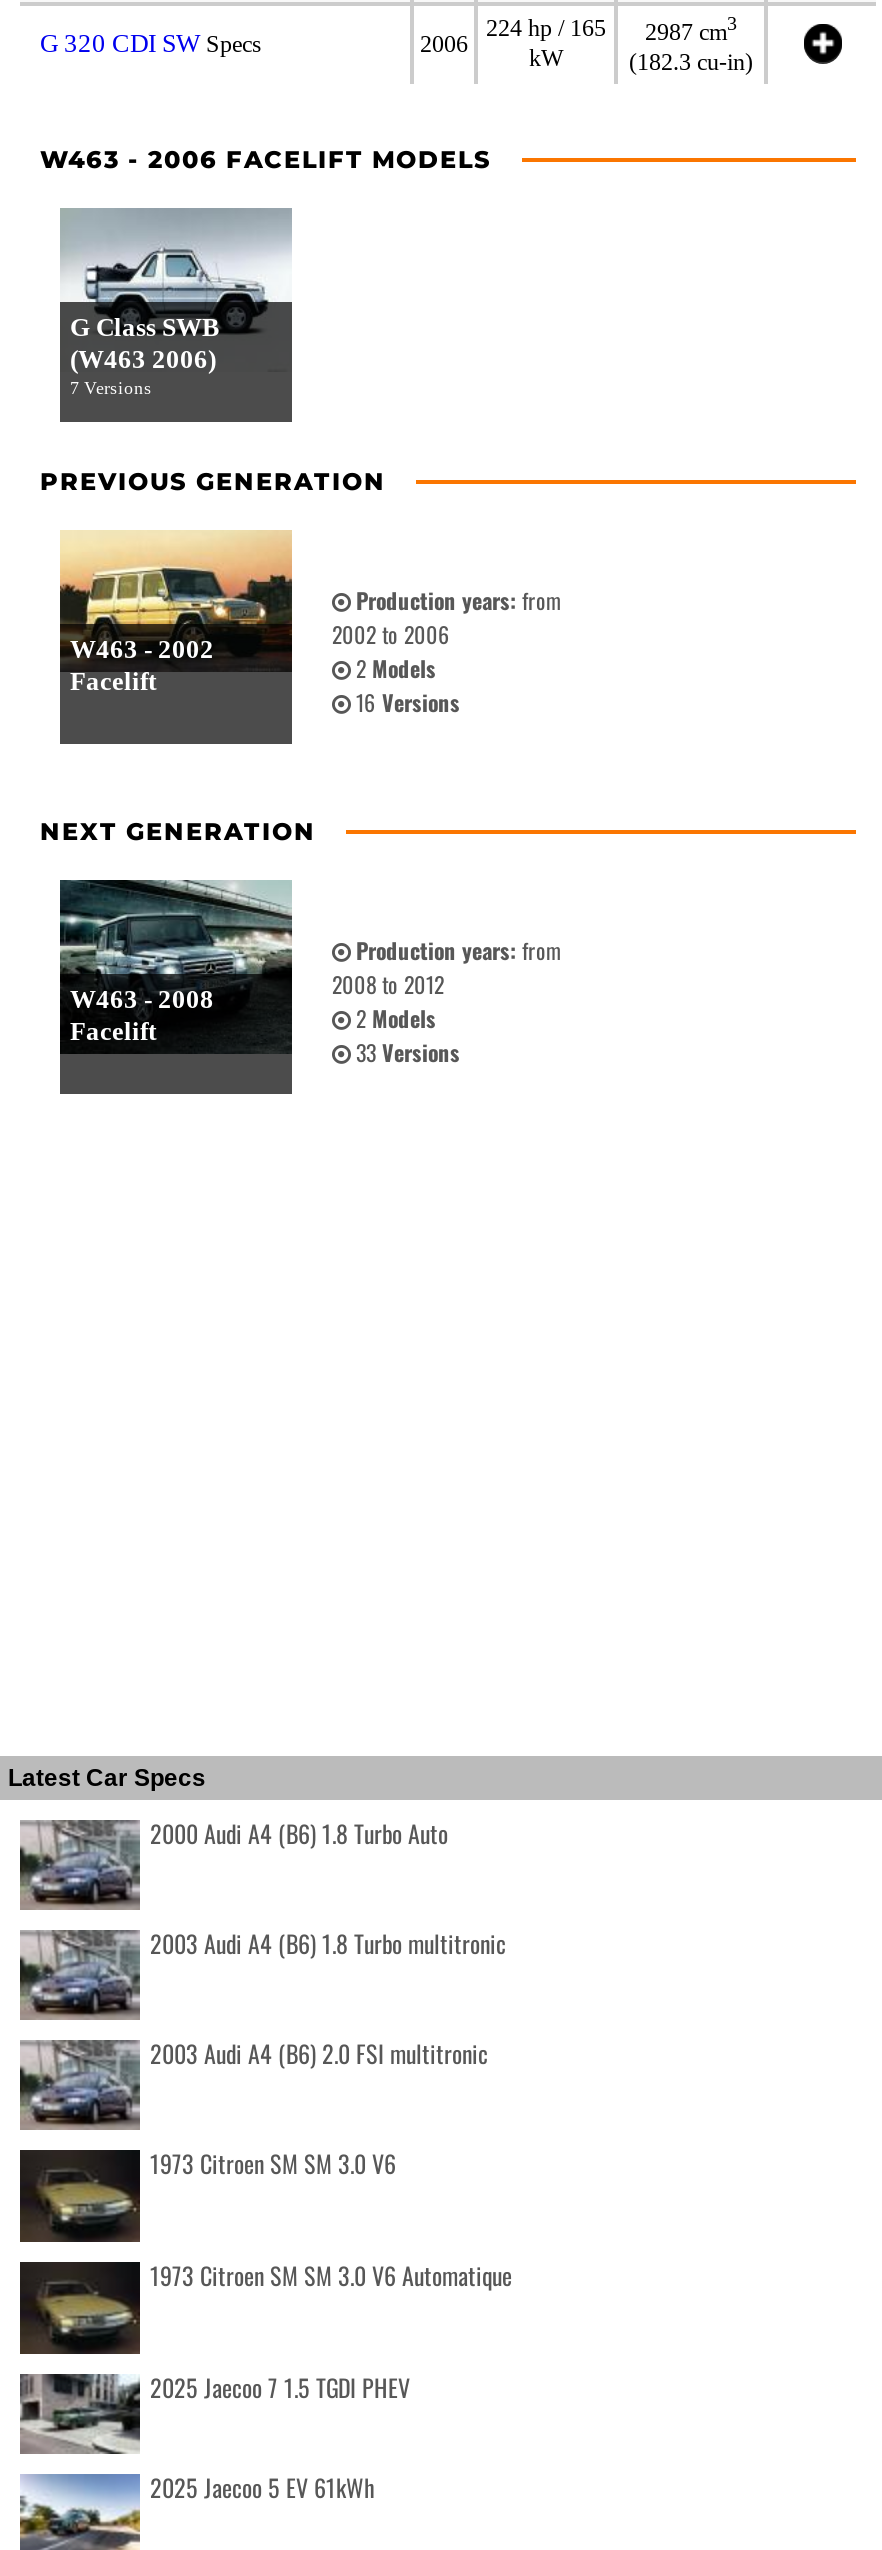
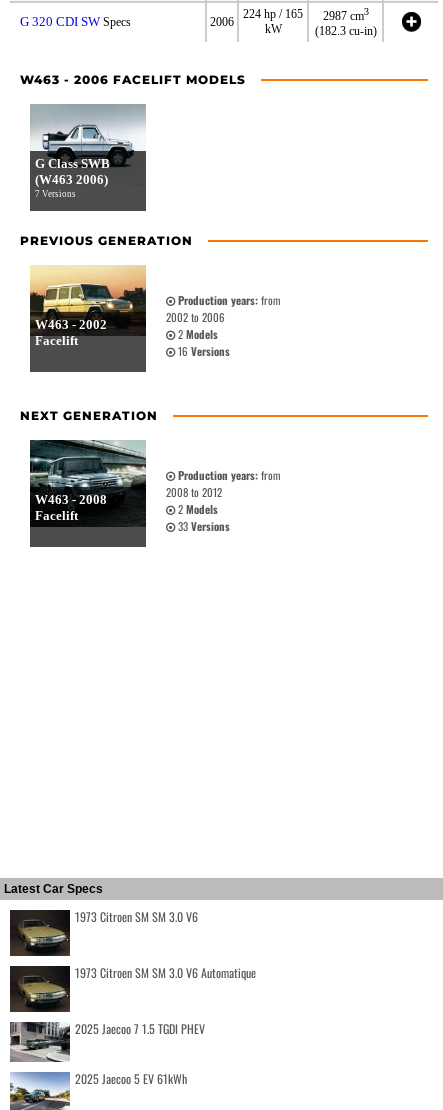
- [image]
- 2000 Audi A4 (B6) 1.8 Turbo Auto
- 2003 Audi A4 (B6) 1.8 Turbo multitronic
- 2003 Audi A4 (B6) 2.0 FSI multitronic

- [image]

- [image]
